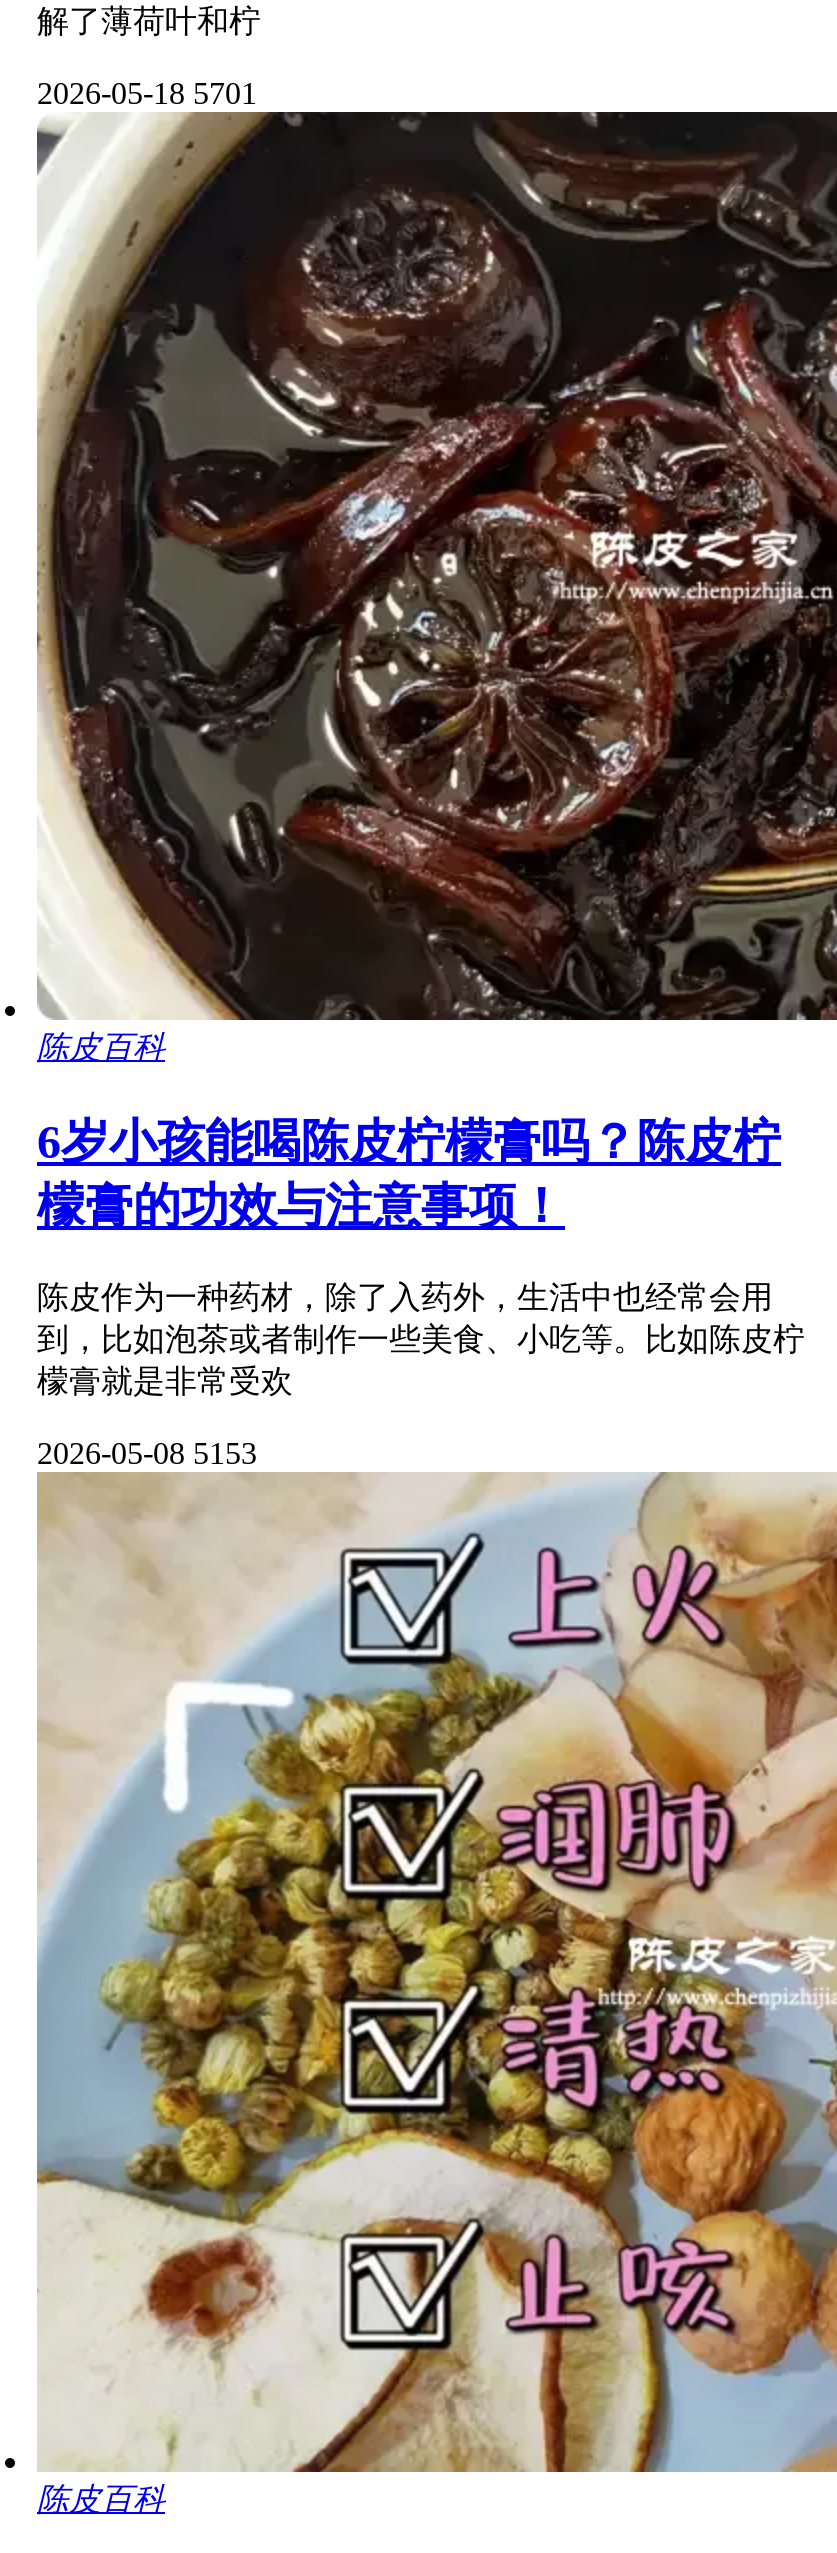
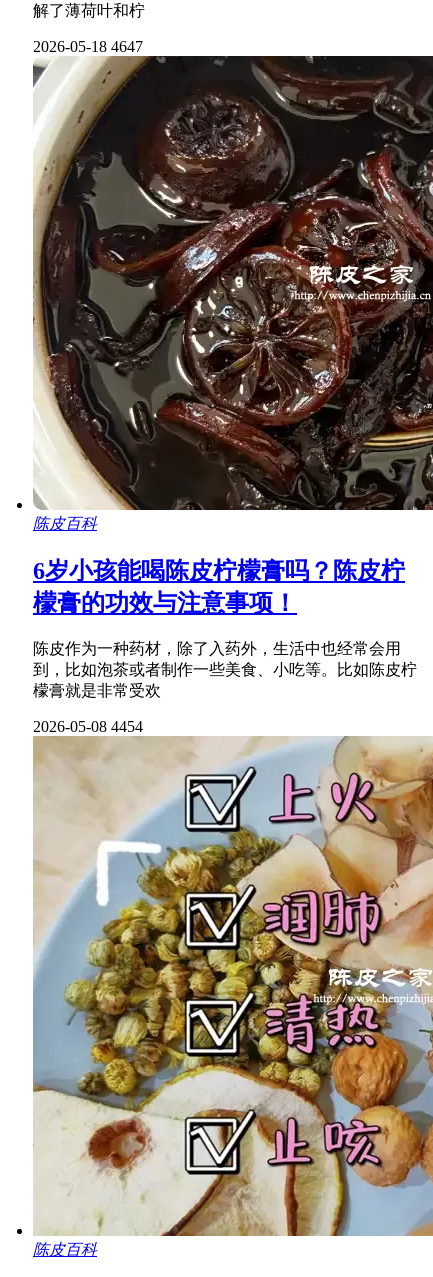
- 2026-05-18 5701
+ 2026-05-18 4647

- 2026-05-08 5153
+ 2026-05-08 4454
